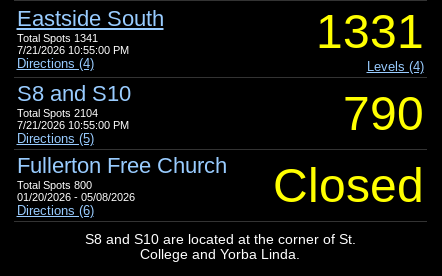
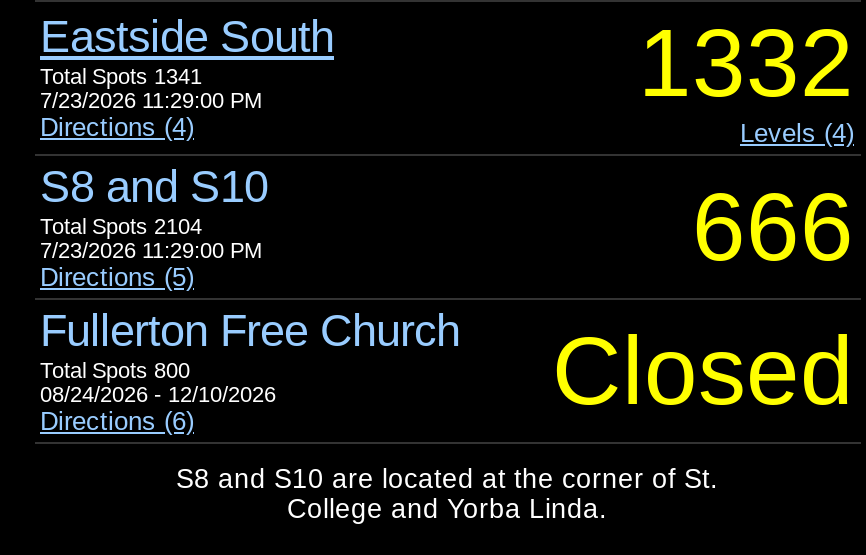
- 1331
+ 1332

- 7/21/2026 10:55:00 PM
+ 7/23/2026 11:29:00 PM

- 790
+ 666

- 7/21/2026 10:55:00 PM
+ 7/23/2026 11:29:00 PM

- 01/20/2026 - 05/08/2026
+ 08/24/2026 - 12/10/2026
